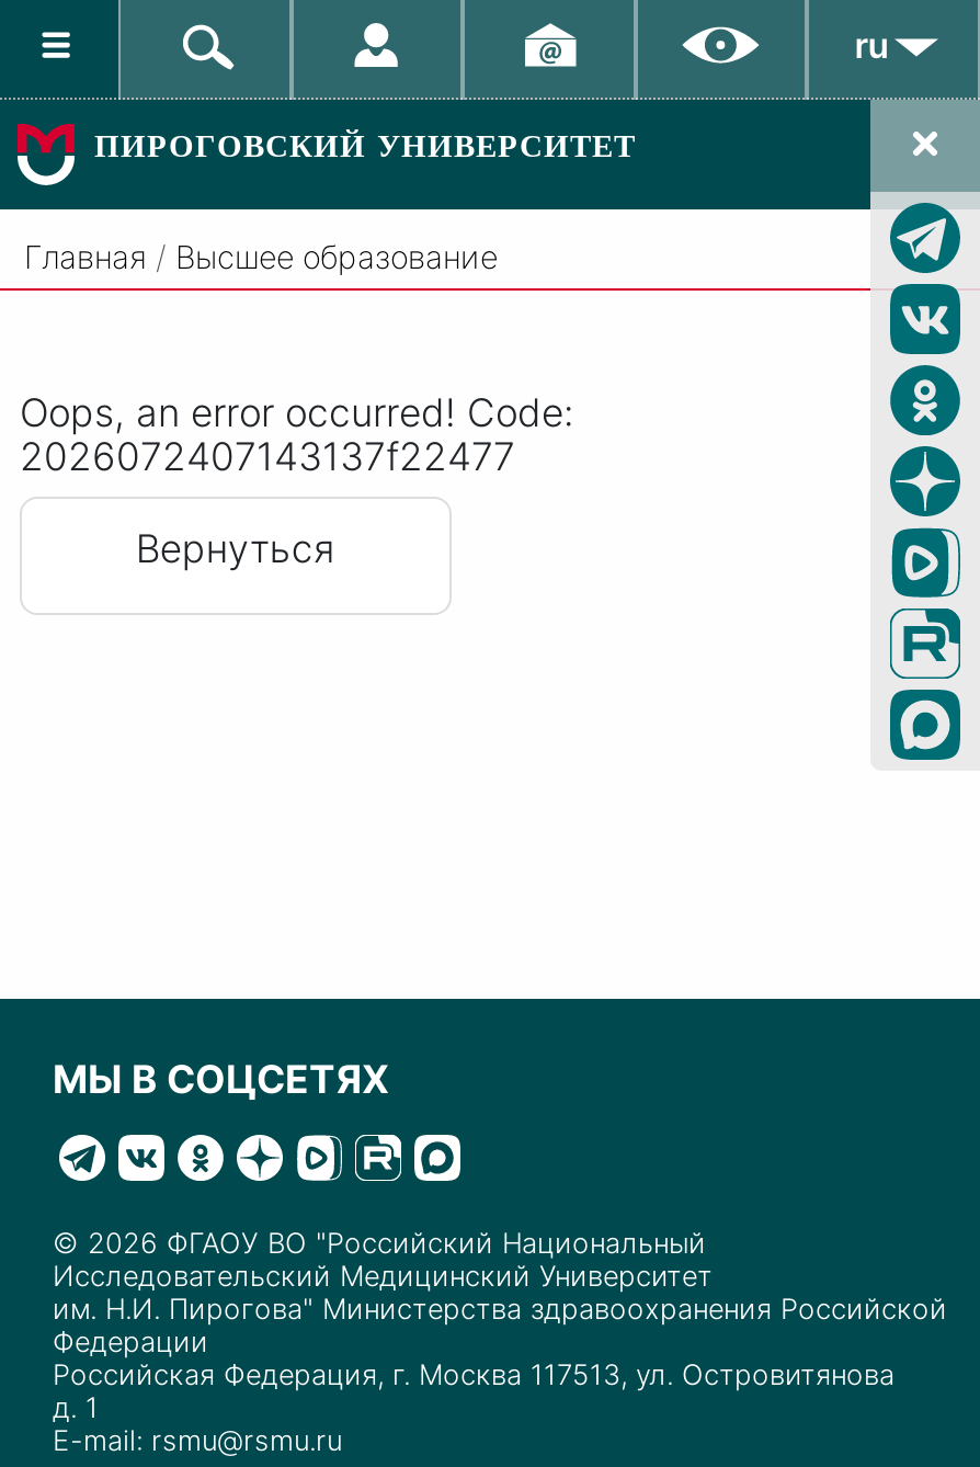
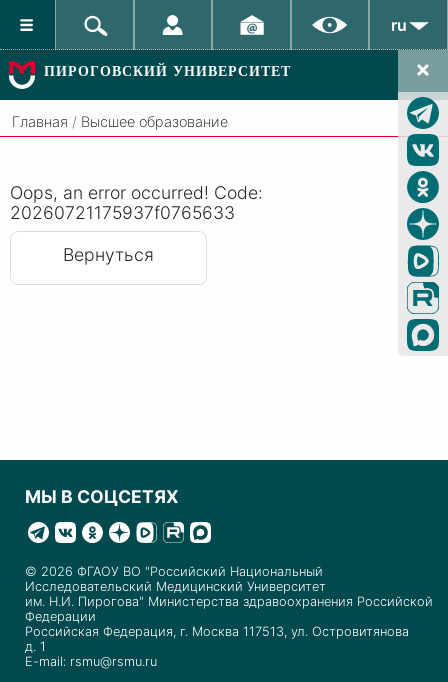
- 2026072407143137f22477
+ 20260721175937f0765633
